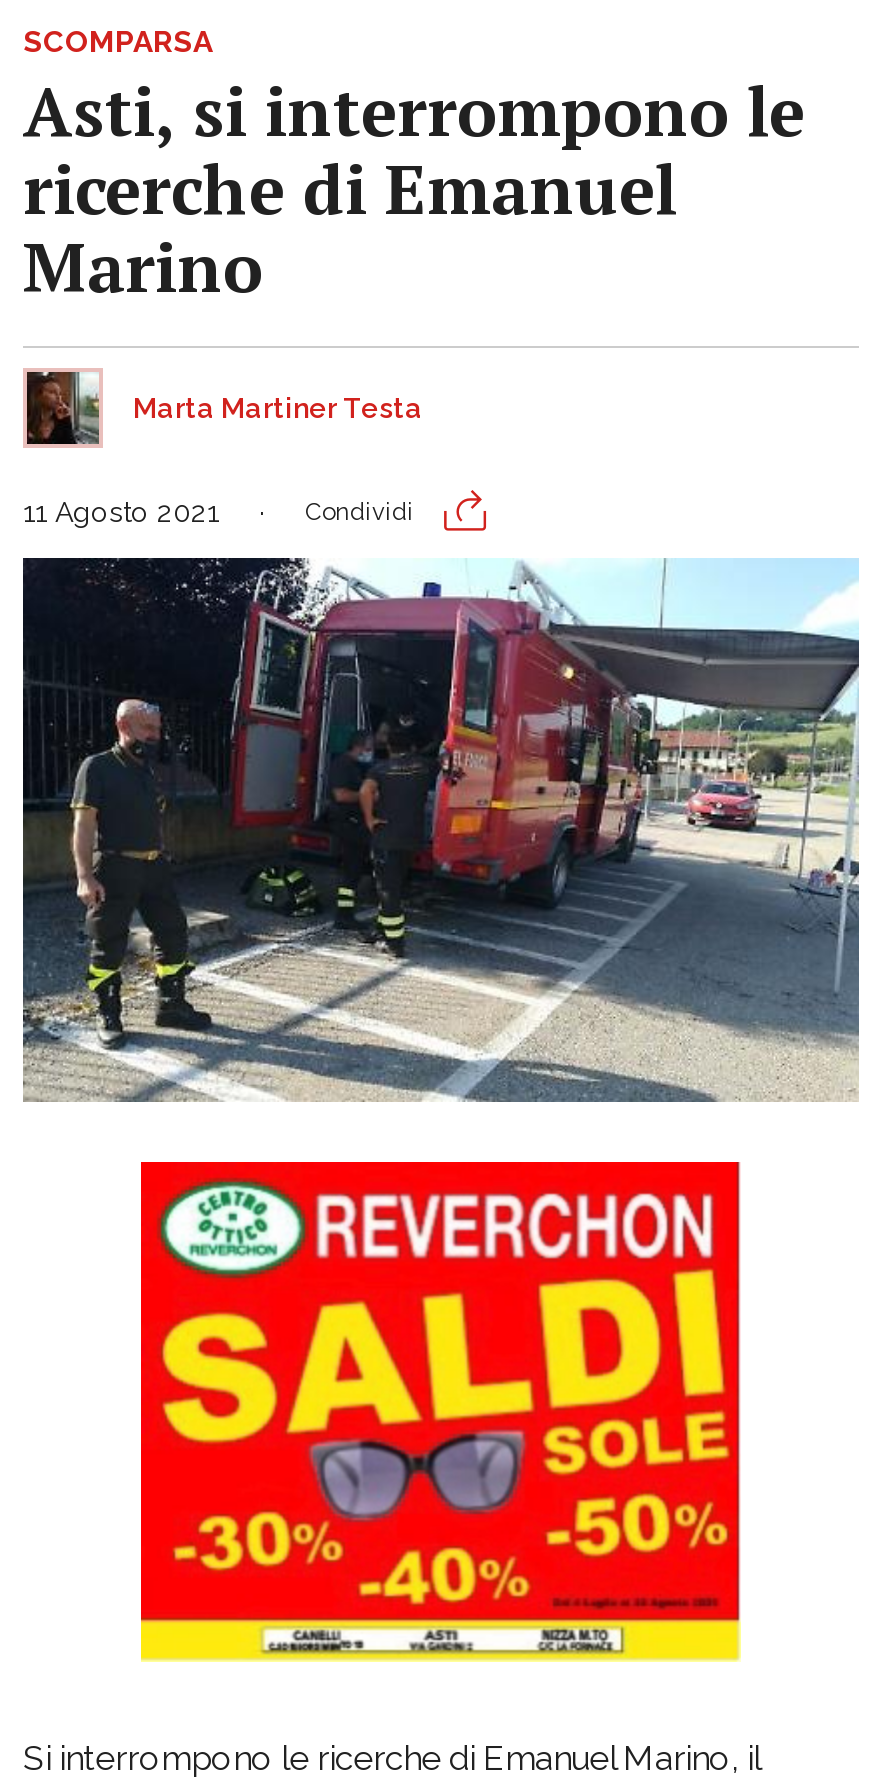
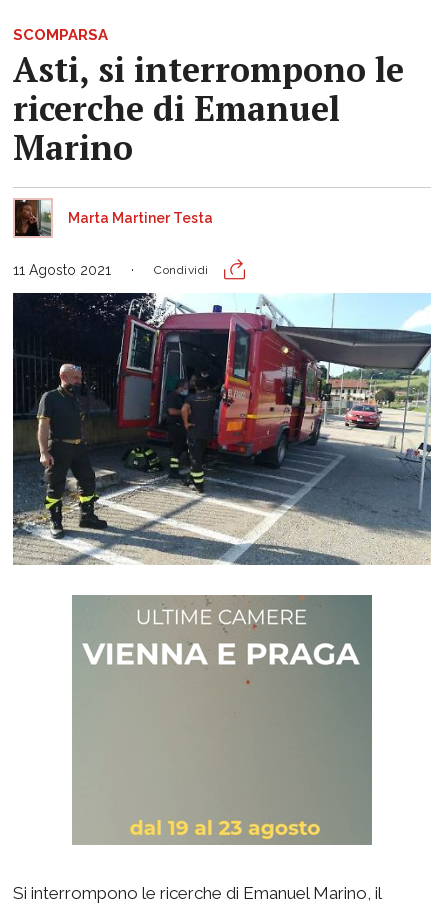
- [image]
+ [image]
